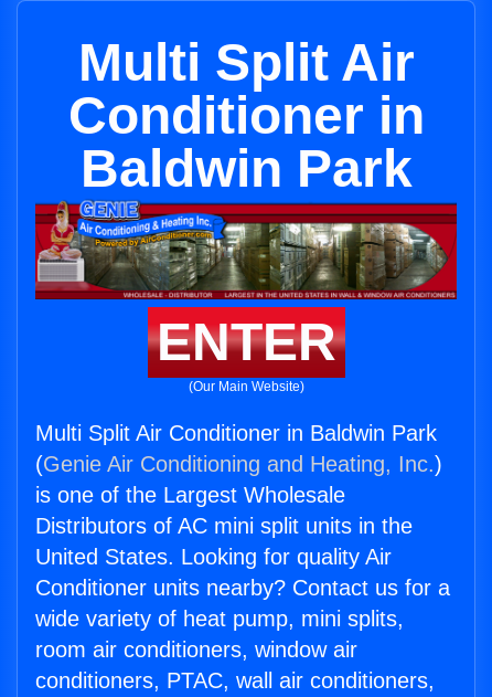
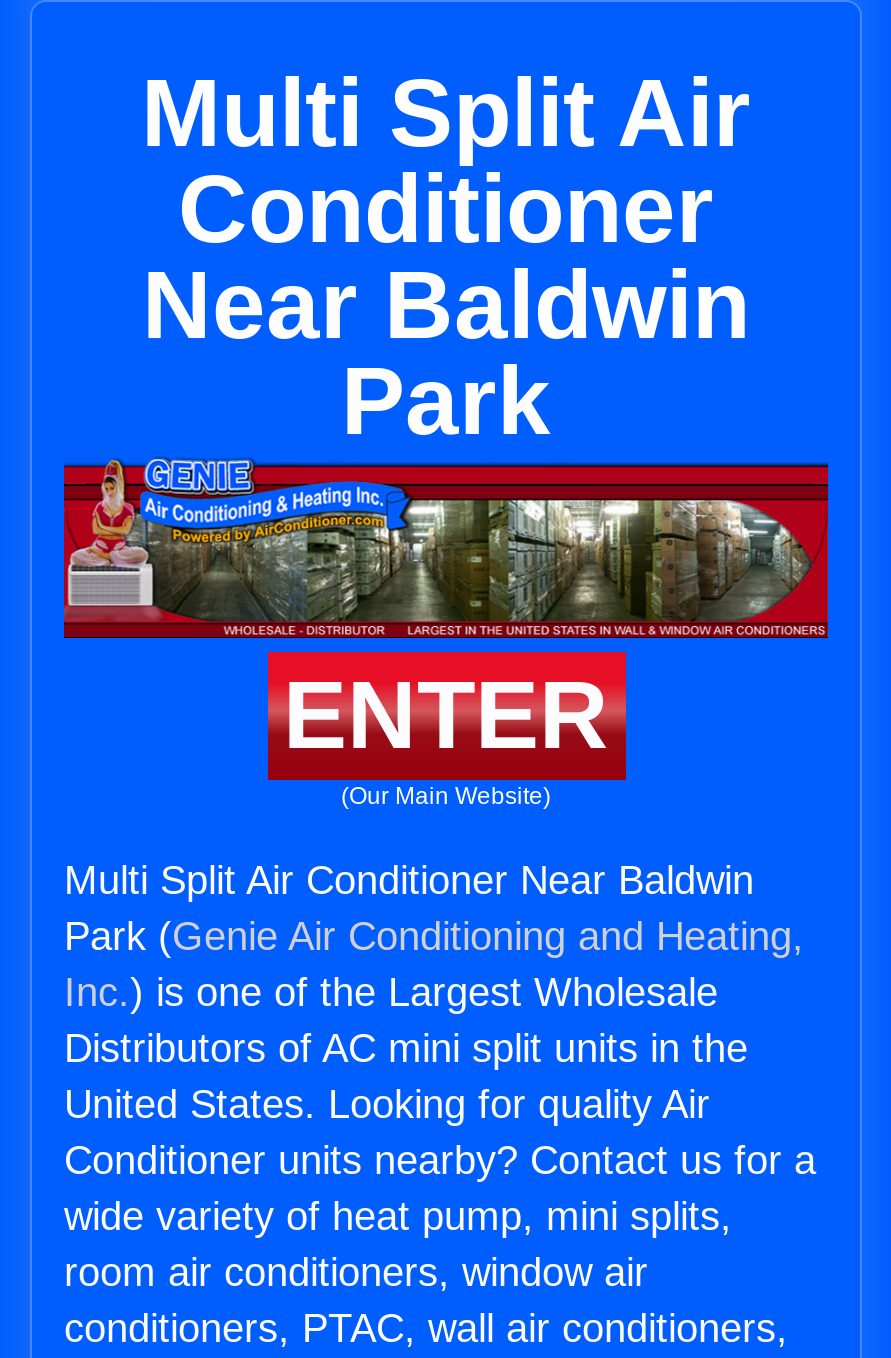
- Conditioner in
- Baldwin Park
+ Conditioner
+ Near Baldwin
+ Park

- Multi Split Air Conditioner in Baldwin Park
- (Genie Air Conditioning and Heating, Inc.)
- is one of the Largest Wholesale
+ Multi Split Air Conditioner Near Baldwin
+ Park (Genie Air Conditioning and Heating,
+ Inc.) is one of the Largest Wholesale
